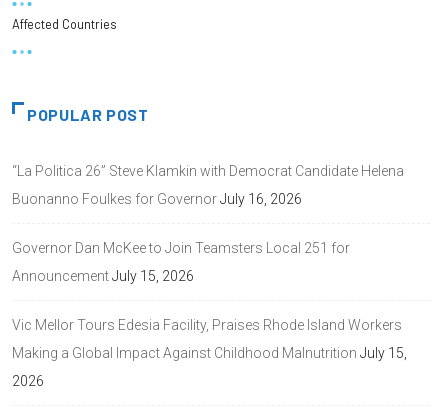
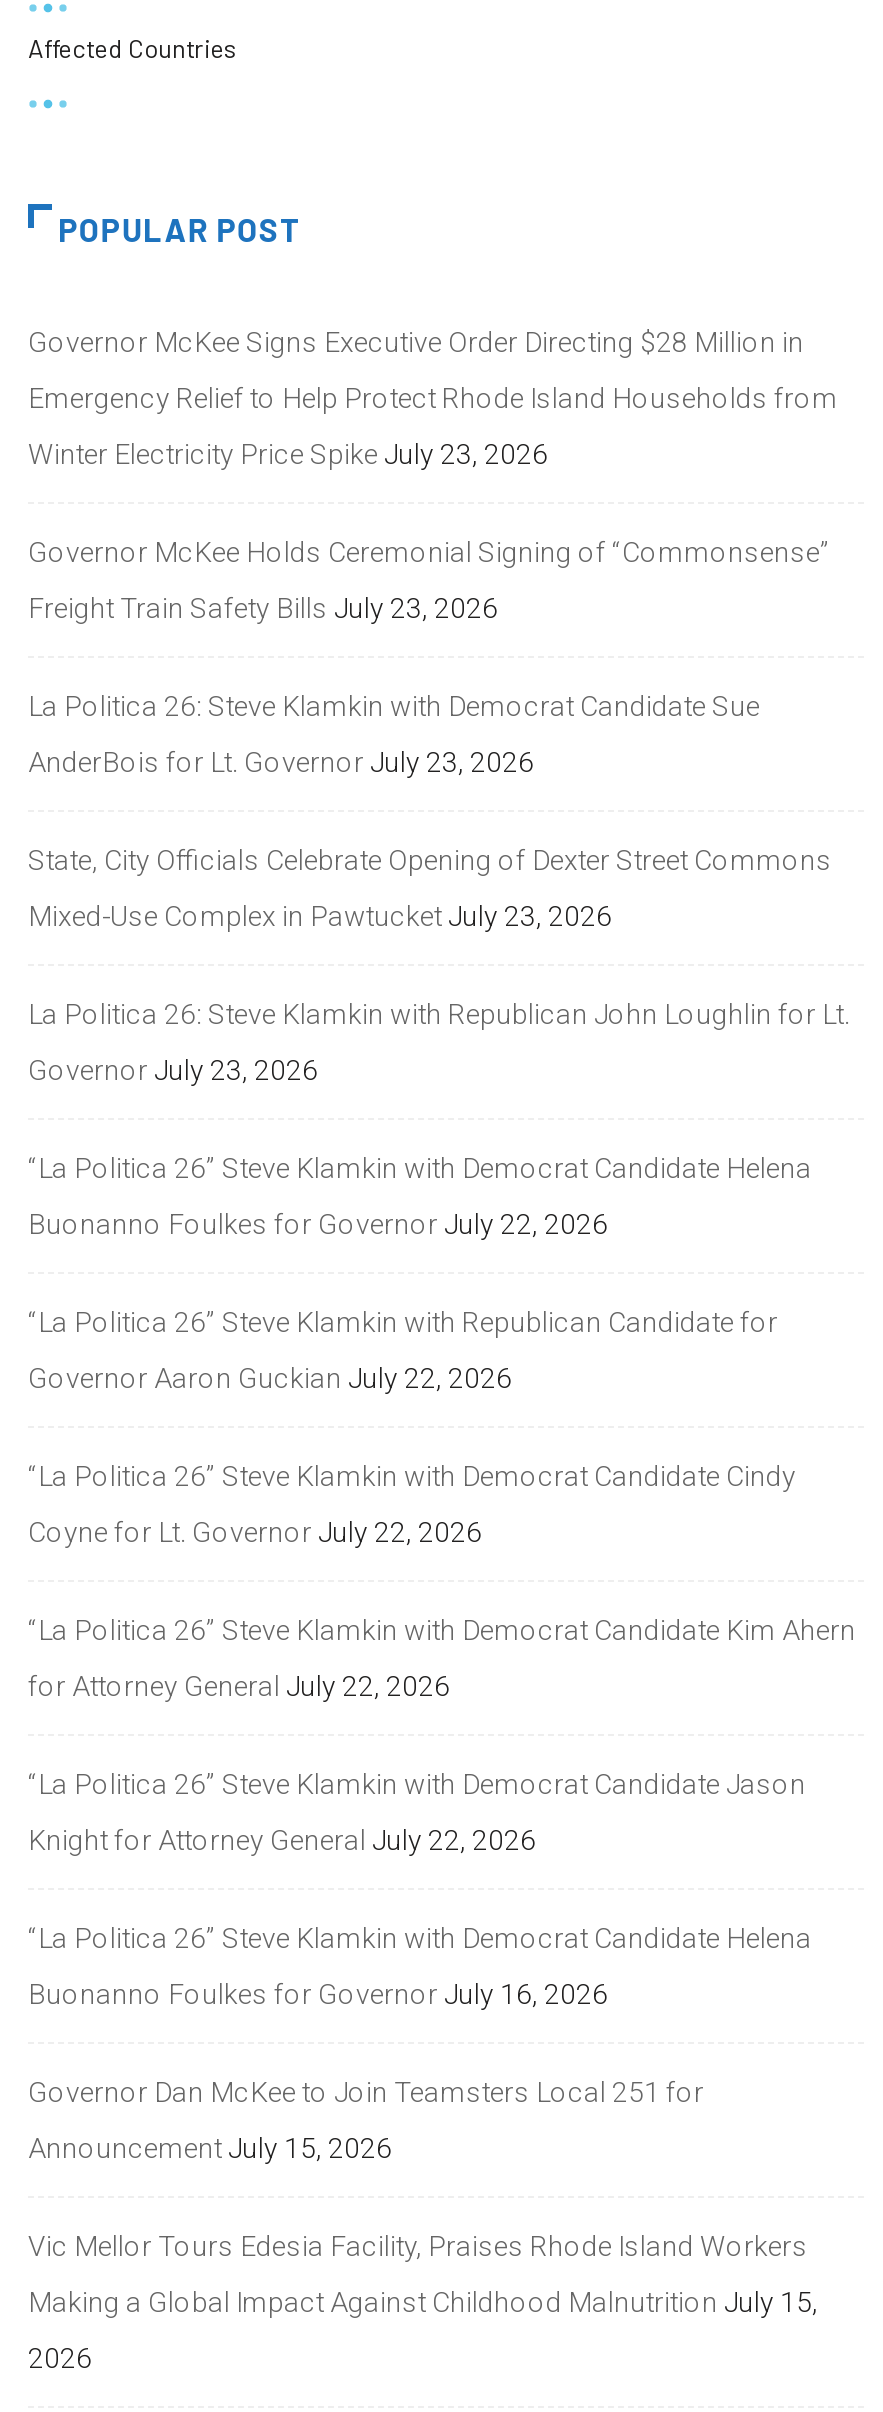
+ Governor McKee Signs Executive Order Directing $28 Million in
+ Emergency Relief to Help Protect Rhode Island Households from
+ Winter Electricity Price Spike July 23, 2026
+ Governor McKee Holds Ceremonial Signing of “Commonsense”
+ Freight Train Safety Bills July 23, 2026
+ La Politica 26: Steve Klamkin with Democrat Candidate Sue
+ AnderBois for Lt. Governor July 23, 2026
+ State, City Officials Celebrate Opening of Dexter Street Commons
+ Mixed-Use Complex in Pawtucket July 23, 2026
+ La Politica 26: Steve Klamkin with Republican John Loughlin for Lt.
+ Governor July 23, 2026
+ “La Politica 26” Steve Klamkin with Democrat Candidate Helena
+ Buonanno Foulkes for Governor July 22, 2026
+ “La Politica 26” Steve Klamkin with Republican Candidate for
+ Governor Aaron Guckian July 22, 2026
+ “La Politica 26” Steve Klamkin with Democrat Candidate Cindy
+ Coyne for Lt. Governor July 22, 2026
+ “La Politica 26” Steve Klamkin with Democrat Candidate Kim Ahern
+ for Attorney General July 22, 2026
+ “La Politica 26” Steve Klamkin with Democrat Candidate Jason
+ Knight for Attorney General July 22, 2026
